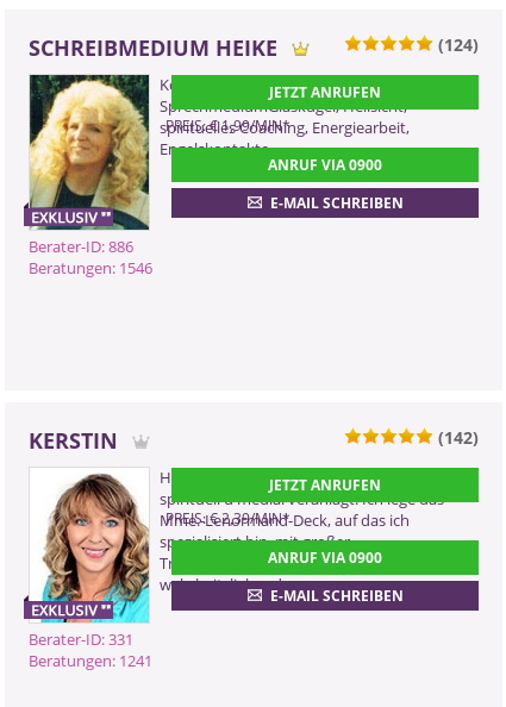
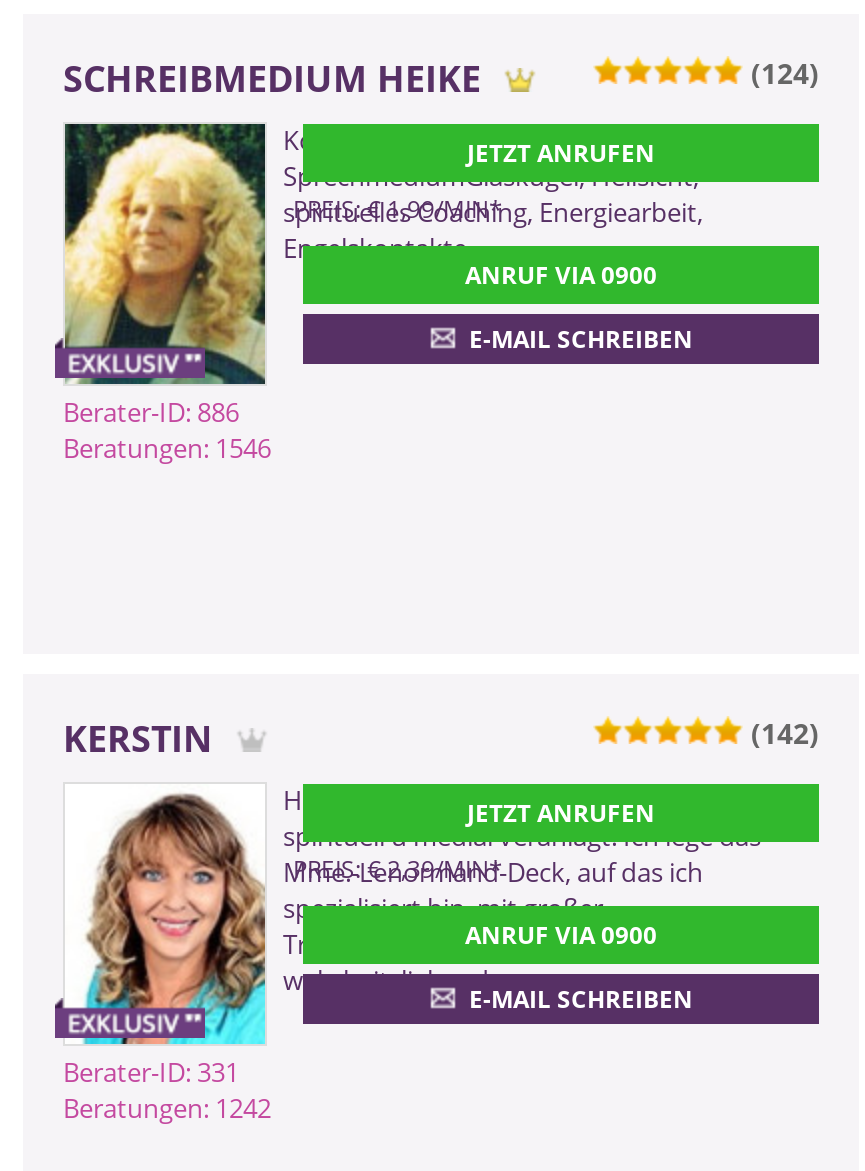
- Beratungen: 1241
+ Beratungen: 1242
